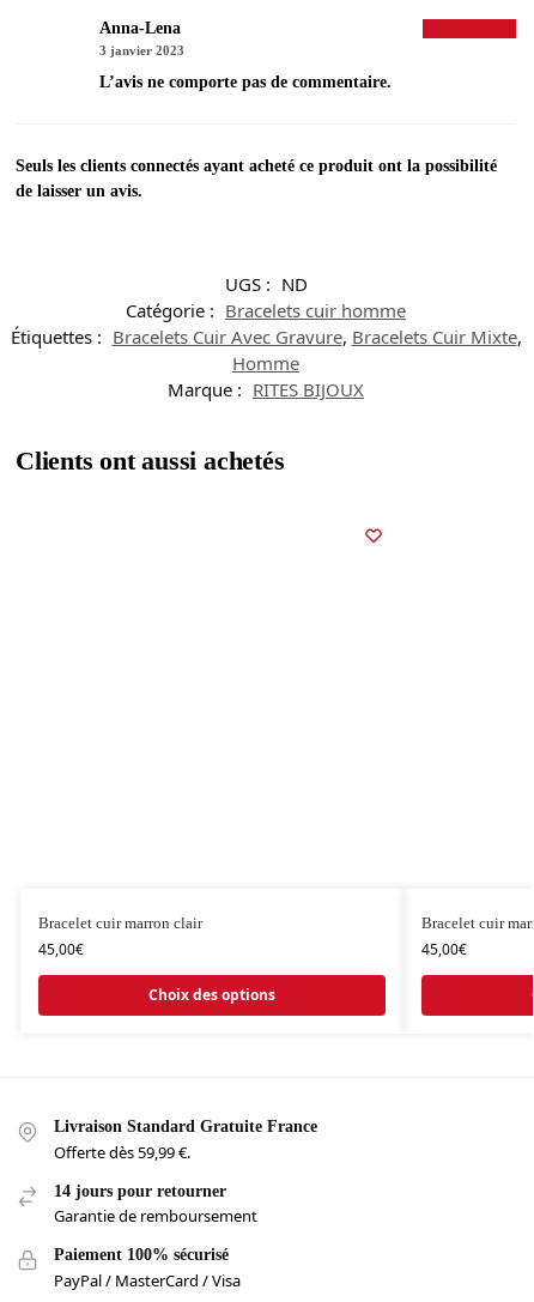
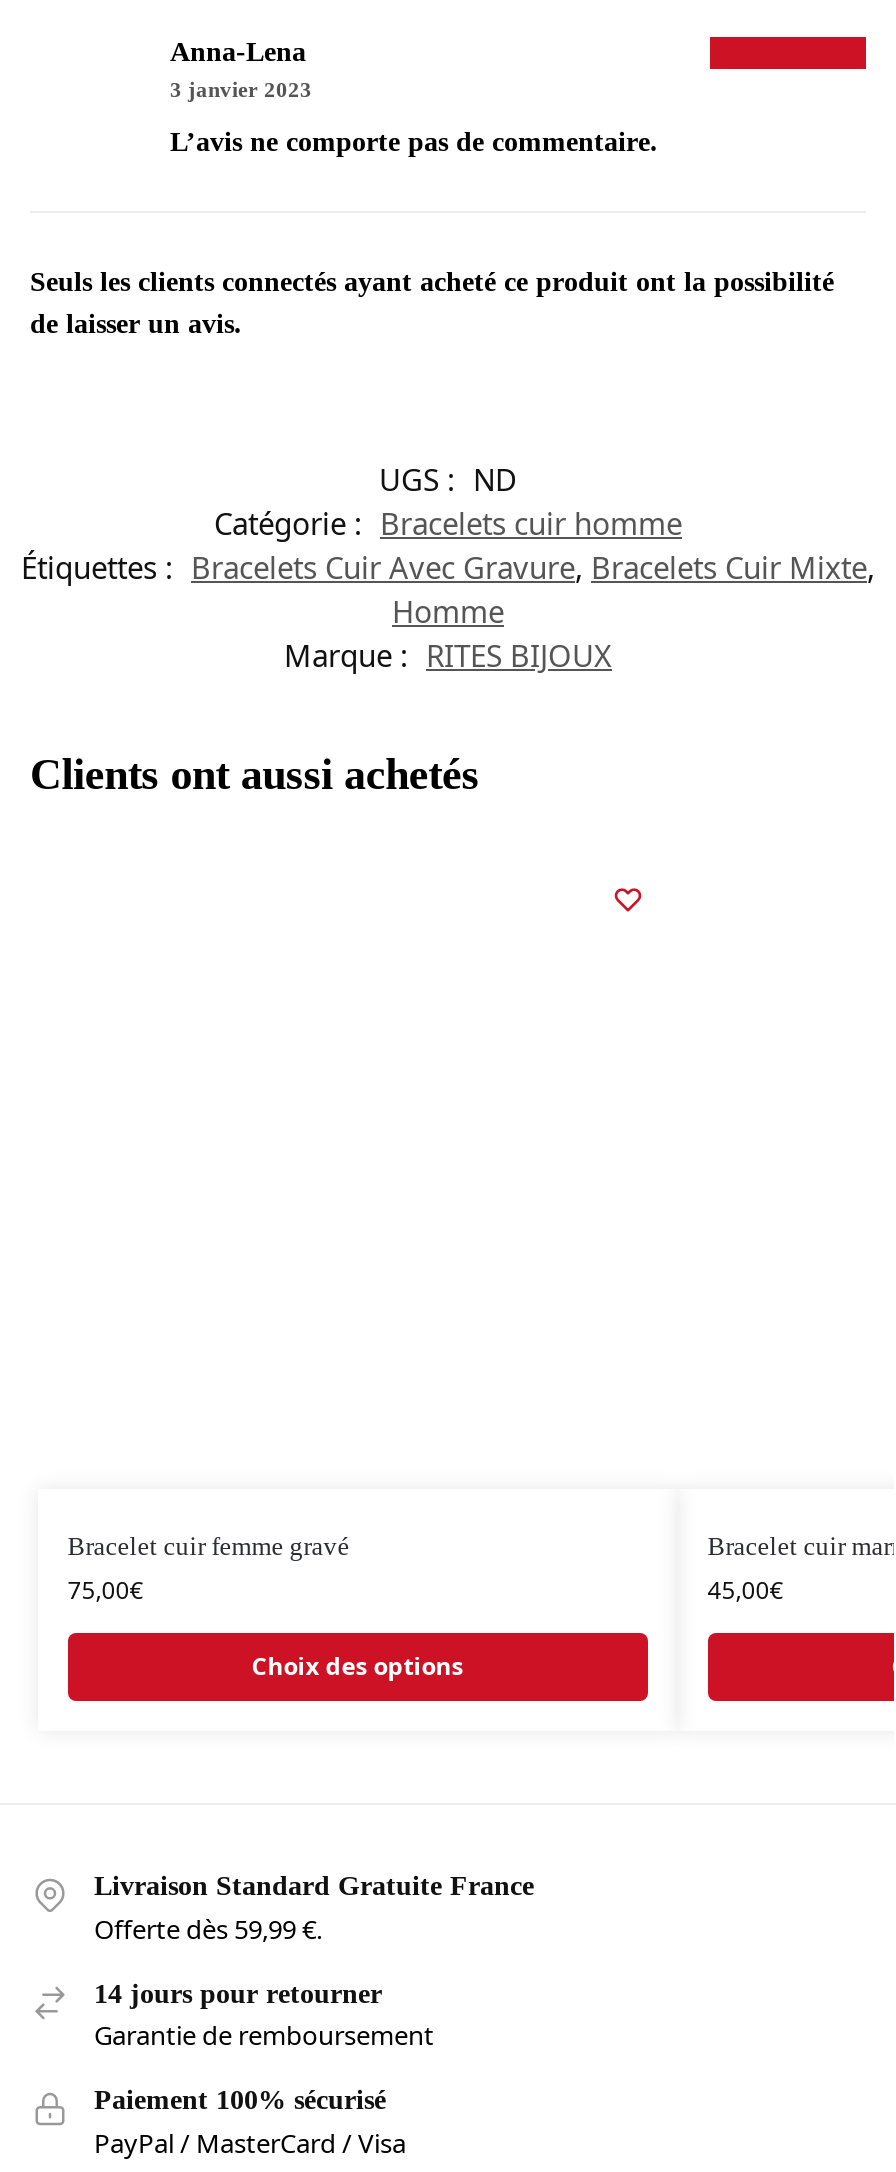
- Bracelet cuir marron clair
+ Bracelet cuir femme gravé

- 45,00€
+ 75,00€
